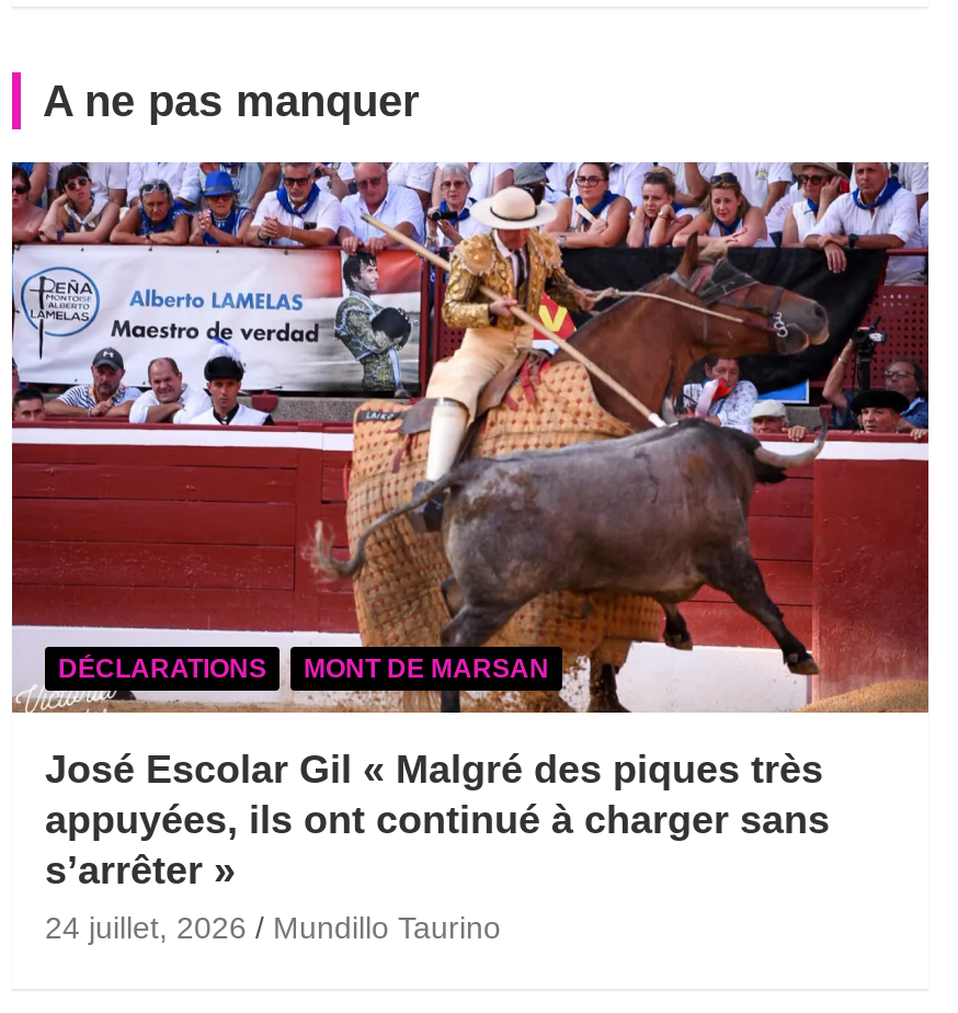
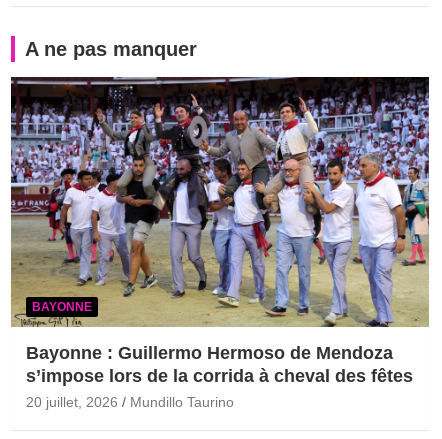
- [image]
- DÉCLARATIONS
- MONT DE MARSAN
+ [image]
+ BAYONNE

- José Escolar Gil « Malgré des piques très
- appuyées, ils ont continué à charger sans
- s’arrêter »
- 24 juillet, 2026
+ Bayonne : Guillermo Hermoso de Mendoza
+ s’impose lors de la corrida à cheval des fêtes
+ 20 juillet, 2026
